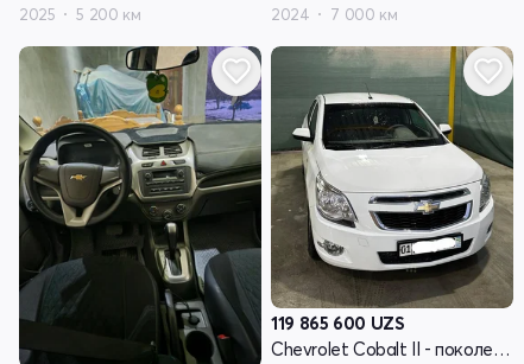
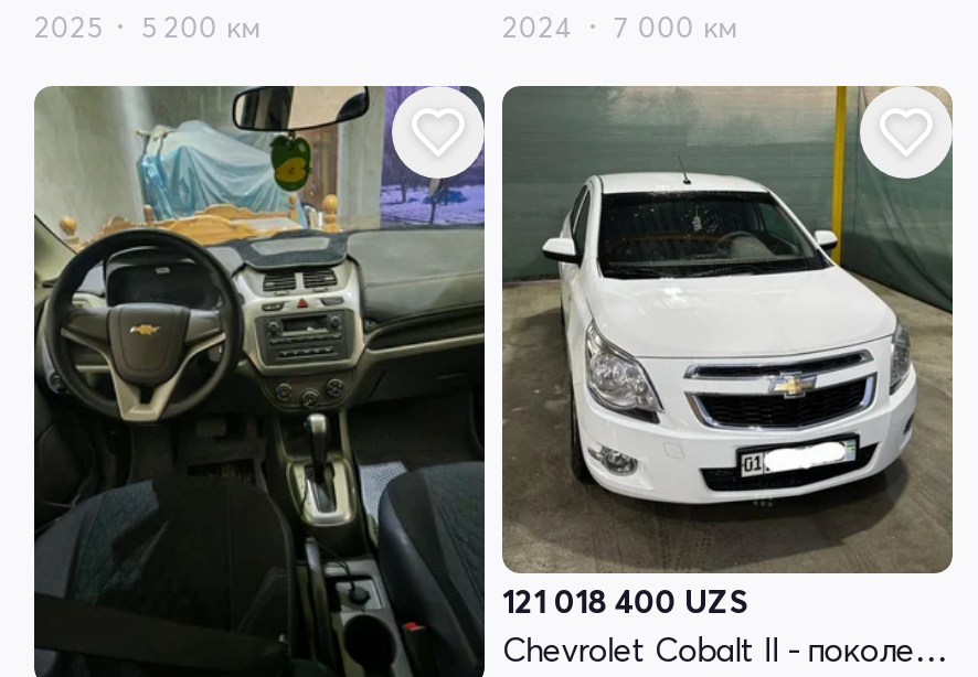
- 119 865 600 UZS
+ 121 018 400 UZS
